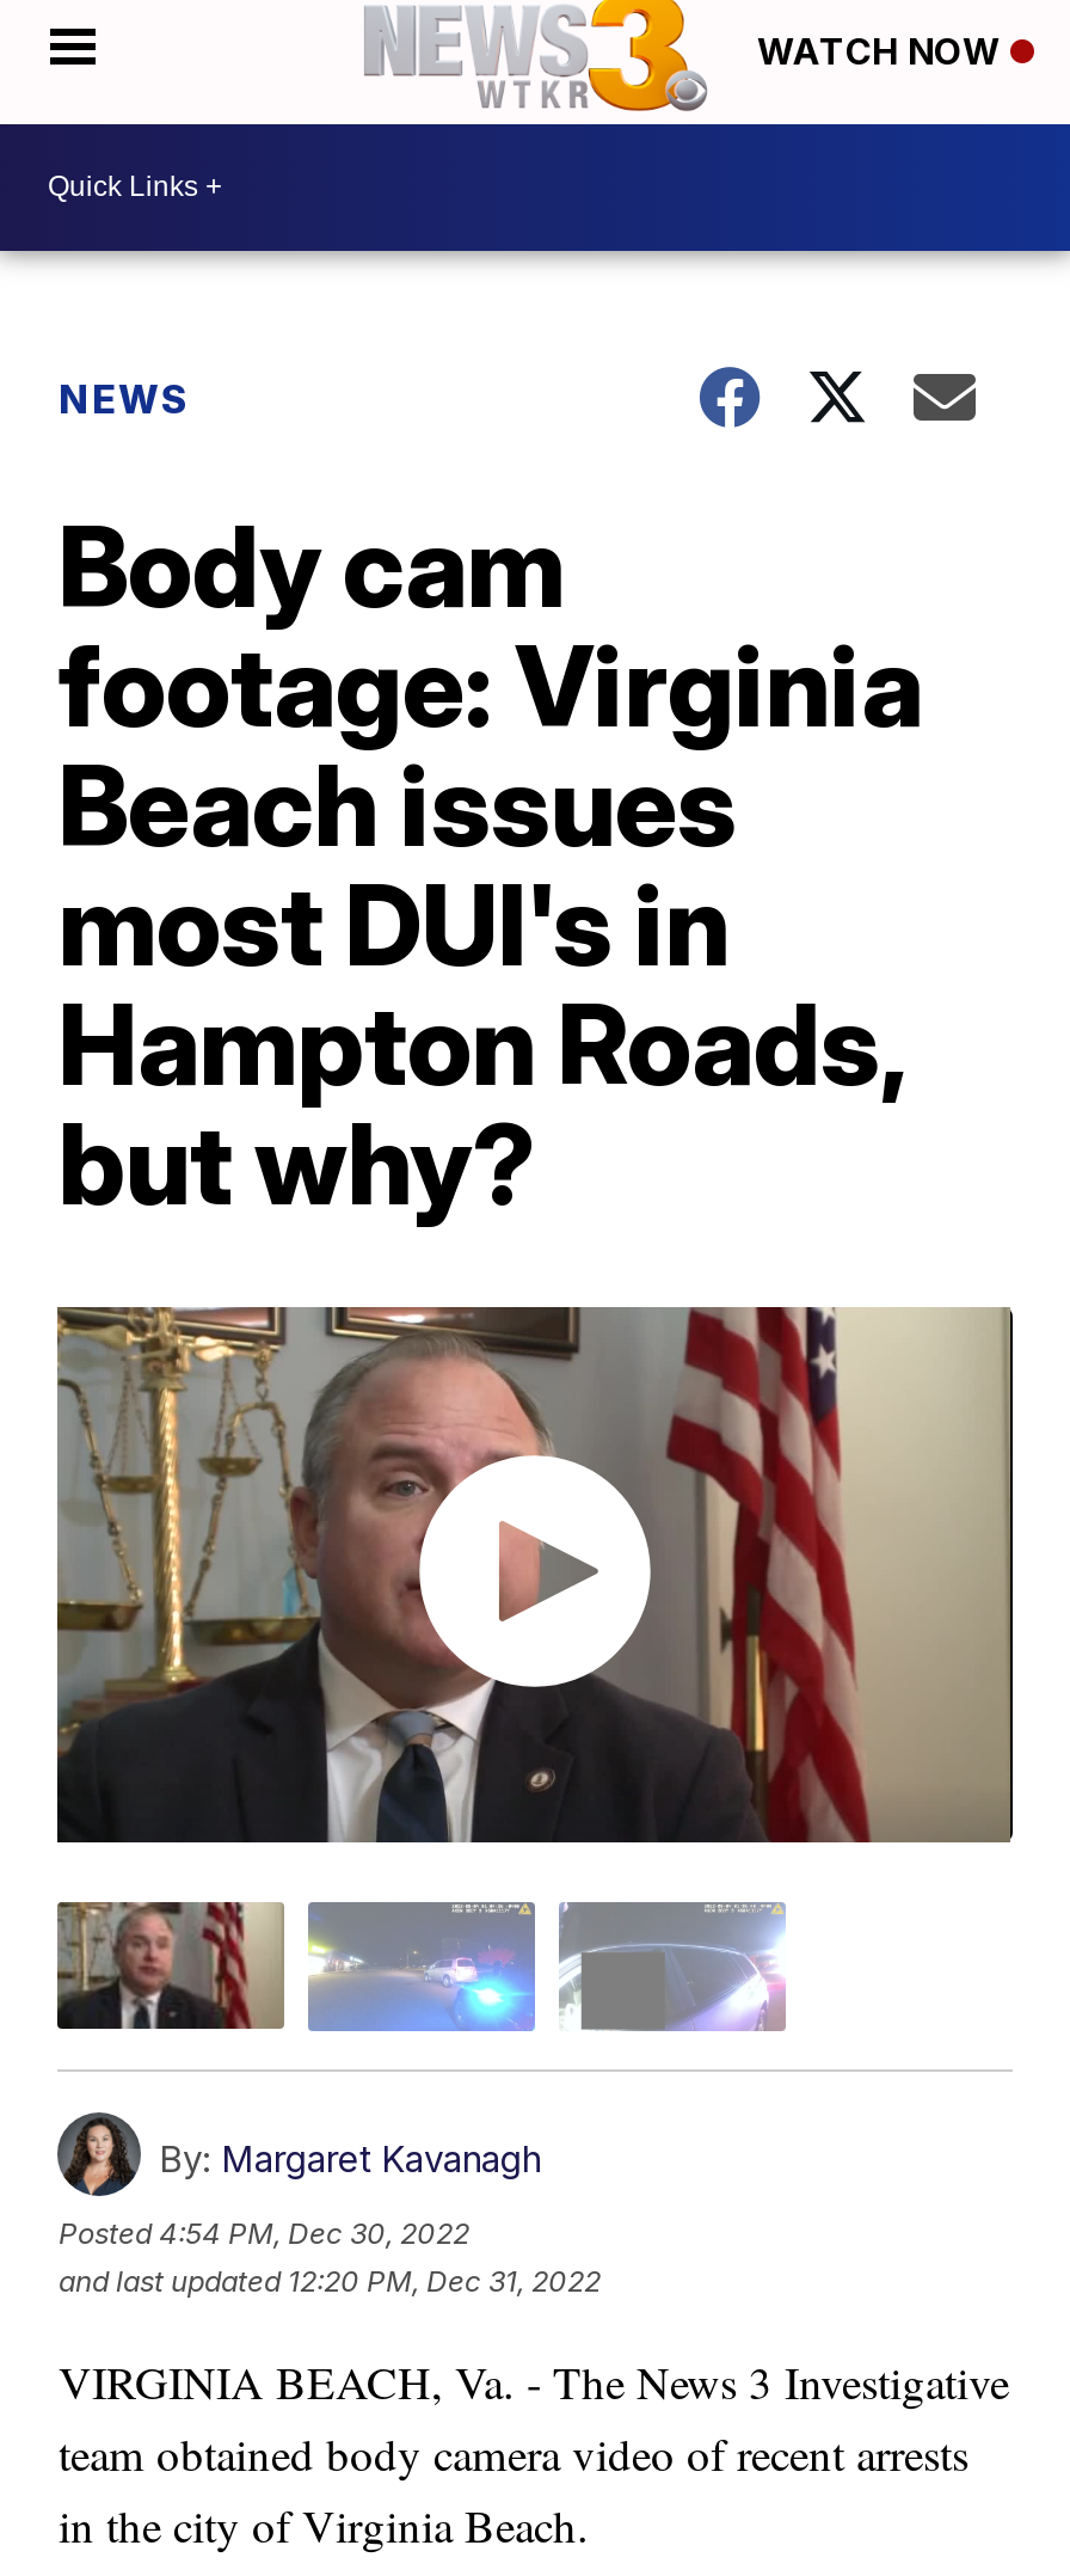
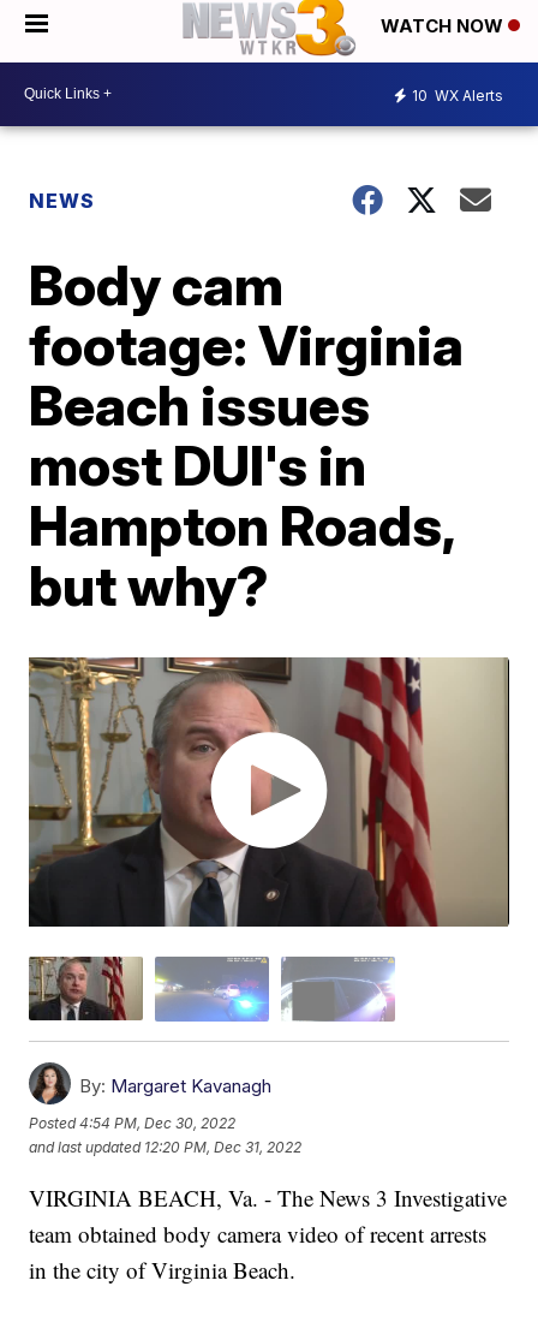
+ 10 WX Alerts
